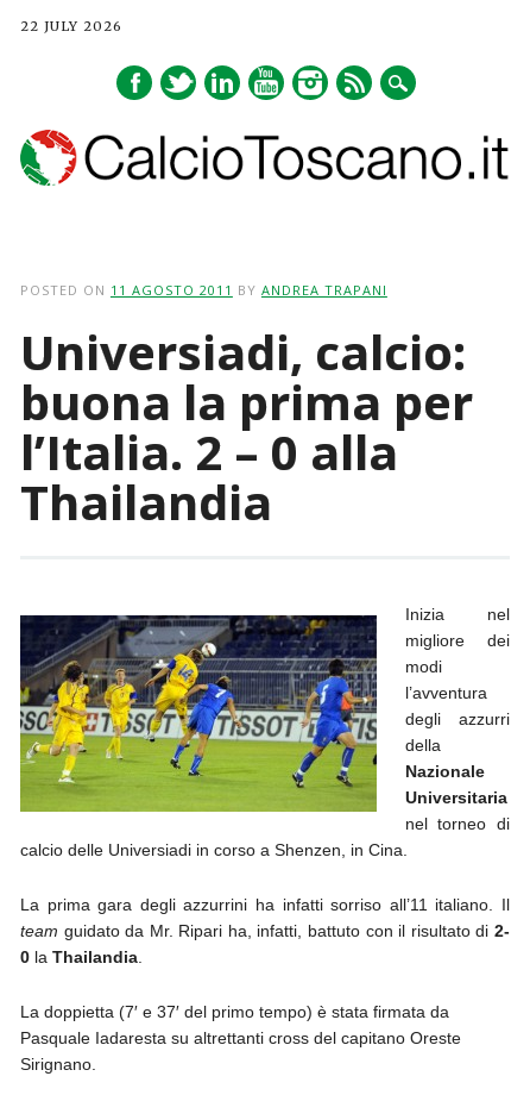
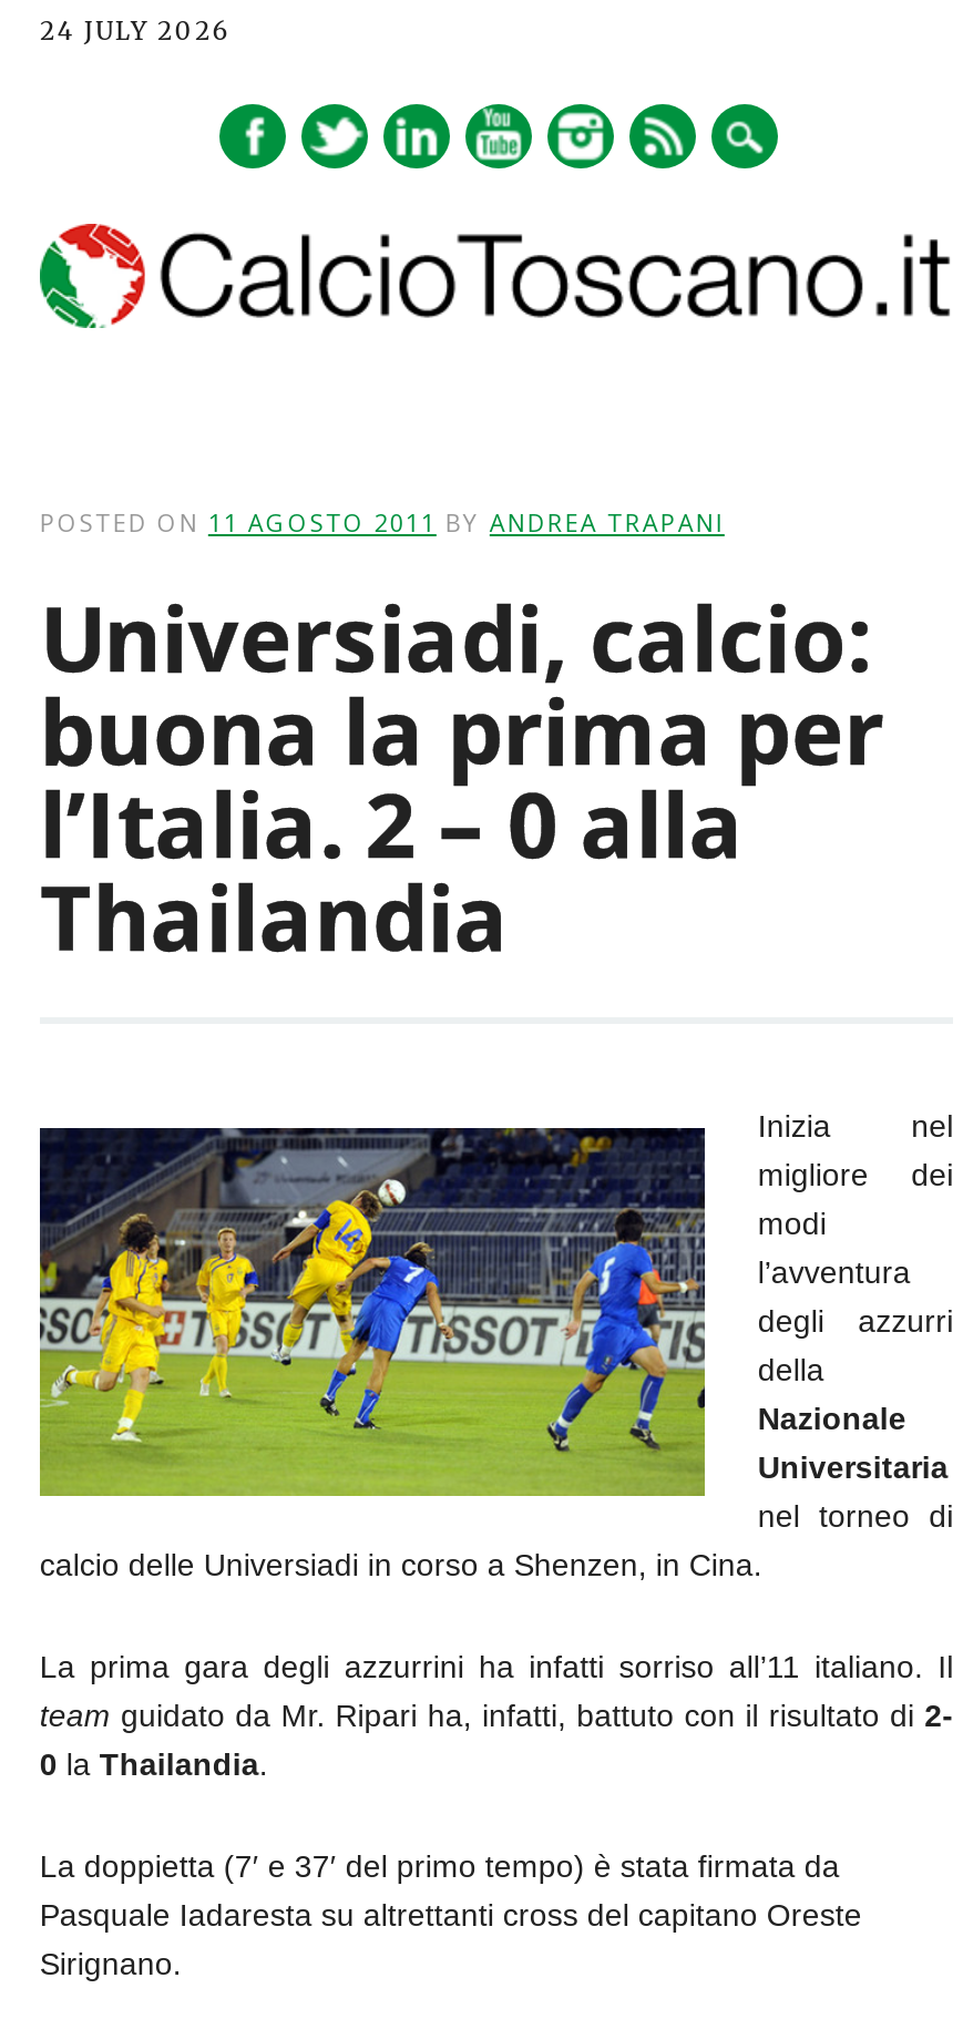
- 22 JULY 2026
+ 24 JULY 2026
